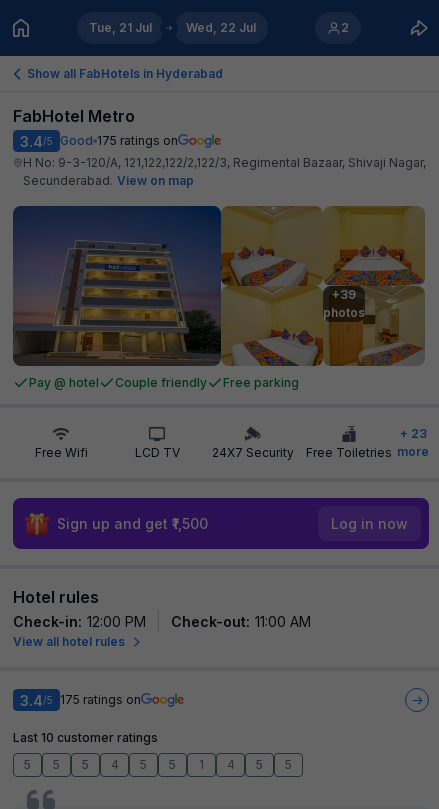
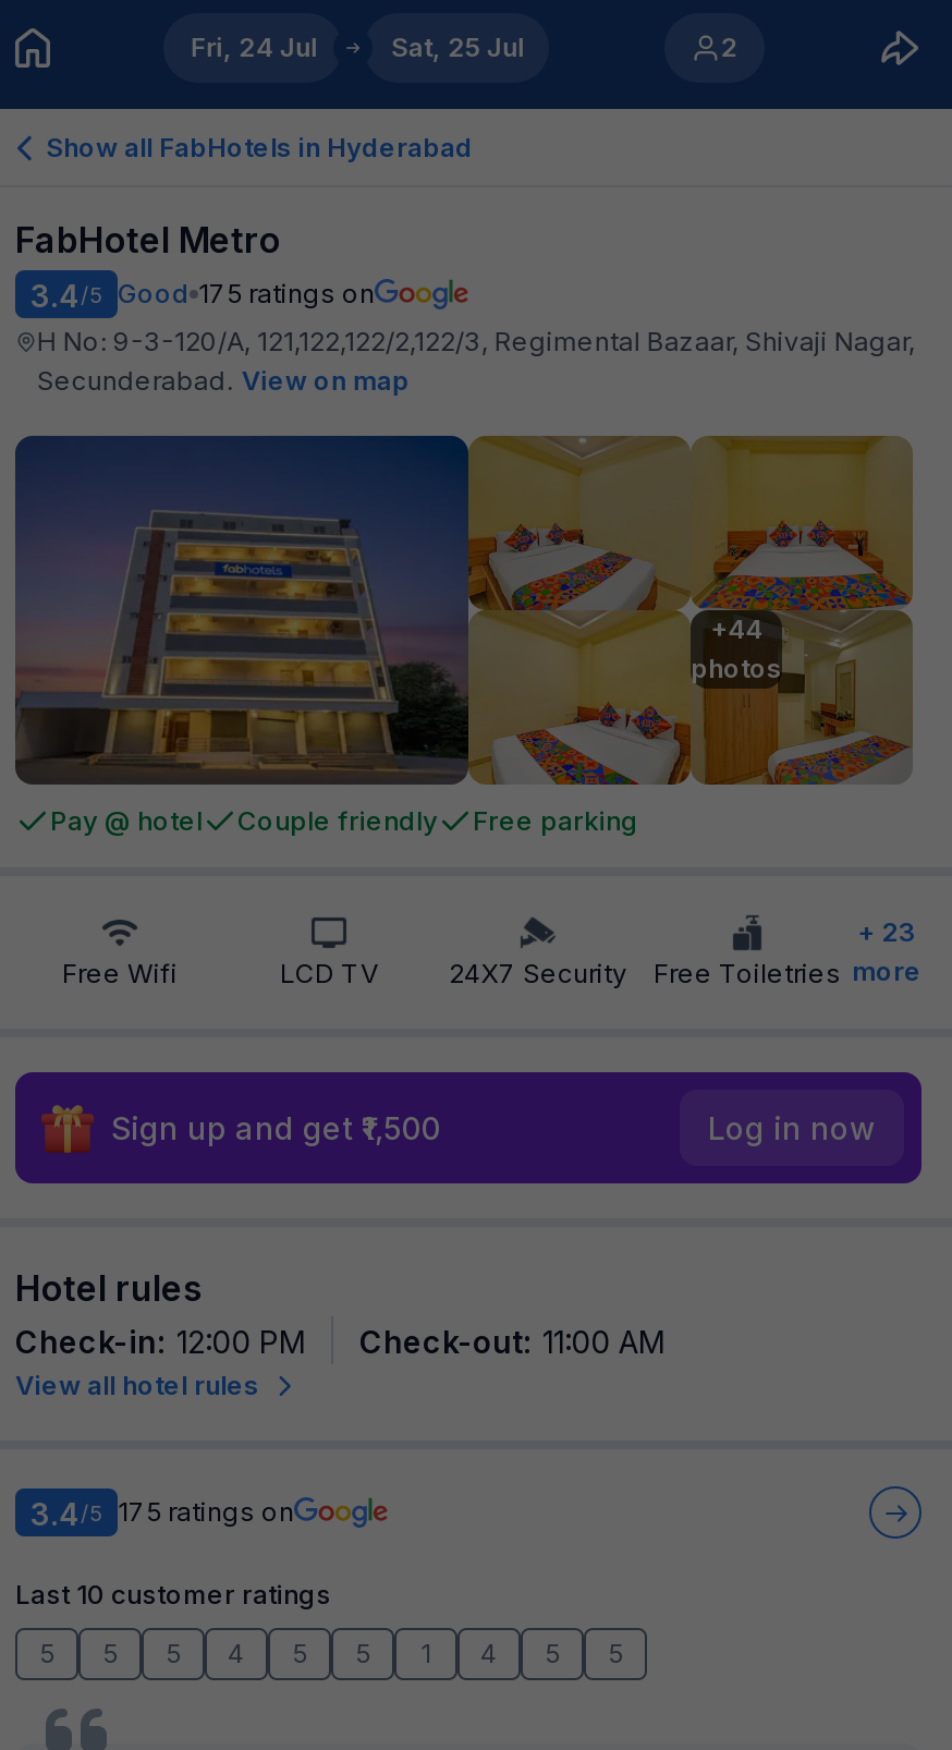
- Tue, 21 Jul
+ Fri, 24 Jul

- Wed, 22 Jul
+ Sat, 25 Jul

- +39
+ +44
